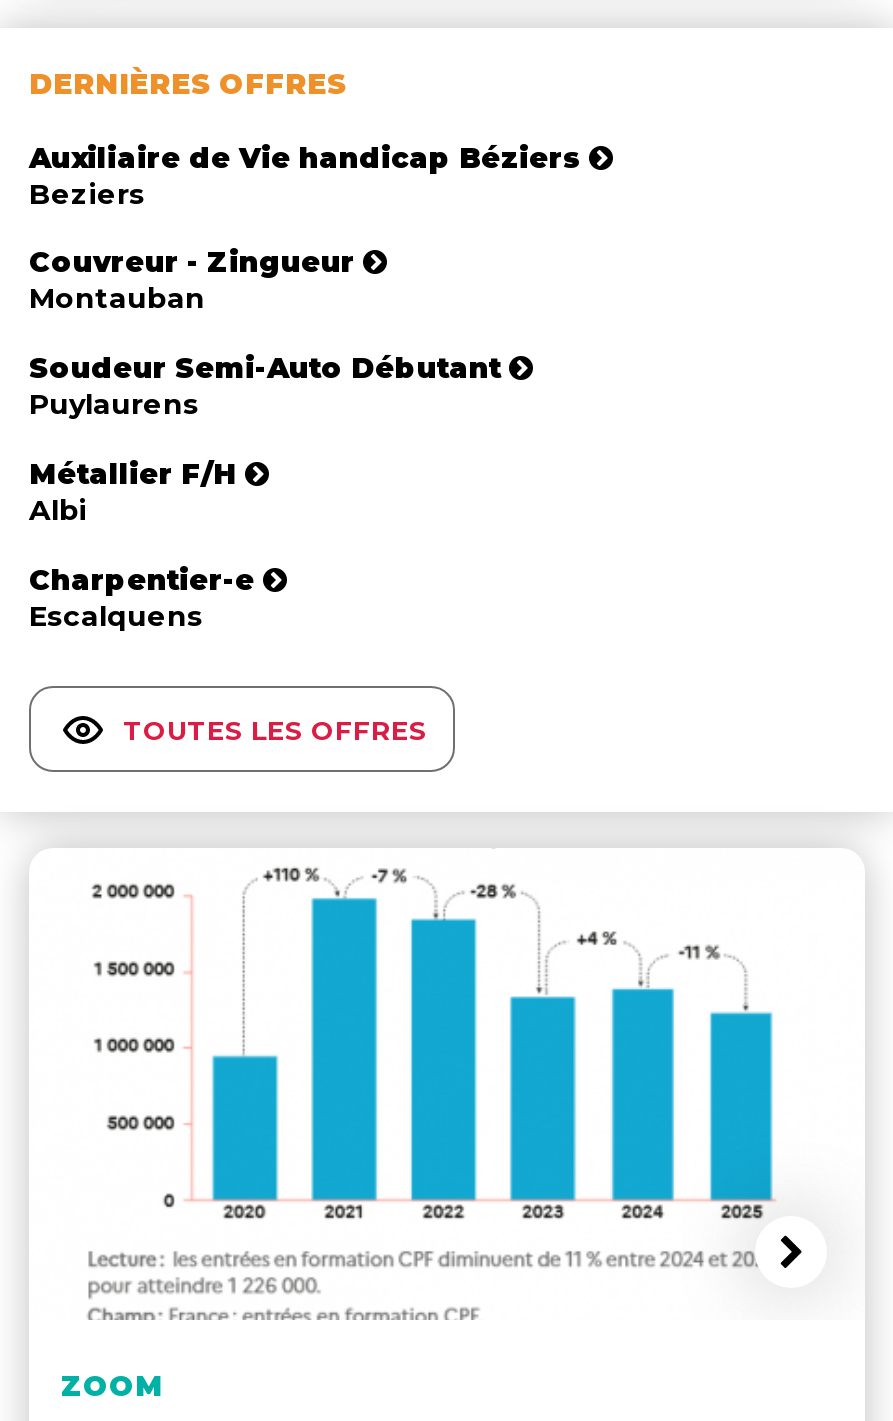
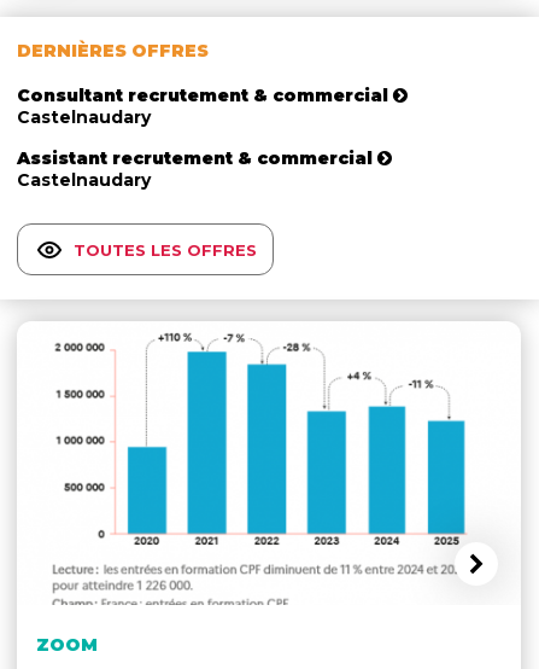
- Auxiliaire de Vie handicap Béziers
- Beziers
- Couvreur - Zingueur
- Montauban
- Soudeur Semi-Auto Débutant
- Puylaurens
- Métallier F/H
- Albi
- Charpentier-e
- Escalquens
+ Consultant recrutement & commercial
+ Castelnaudary
+ Assistant recrutement & commercial
+ Castelnaudary
